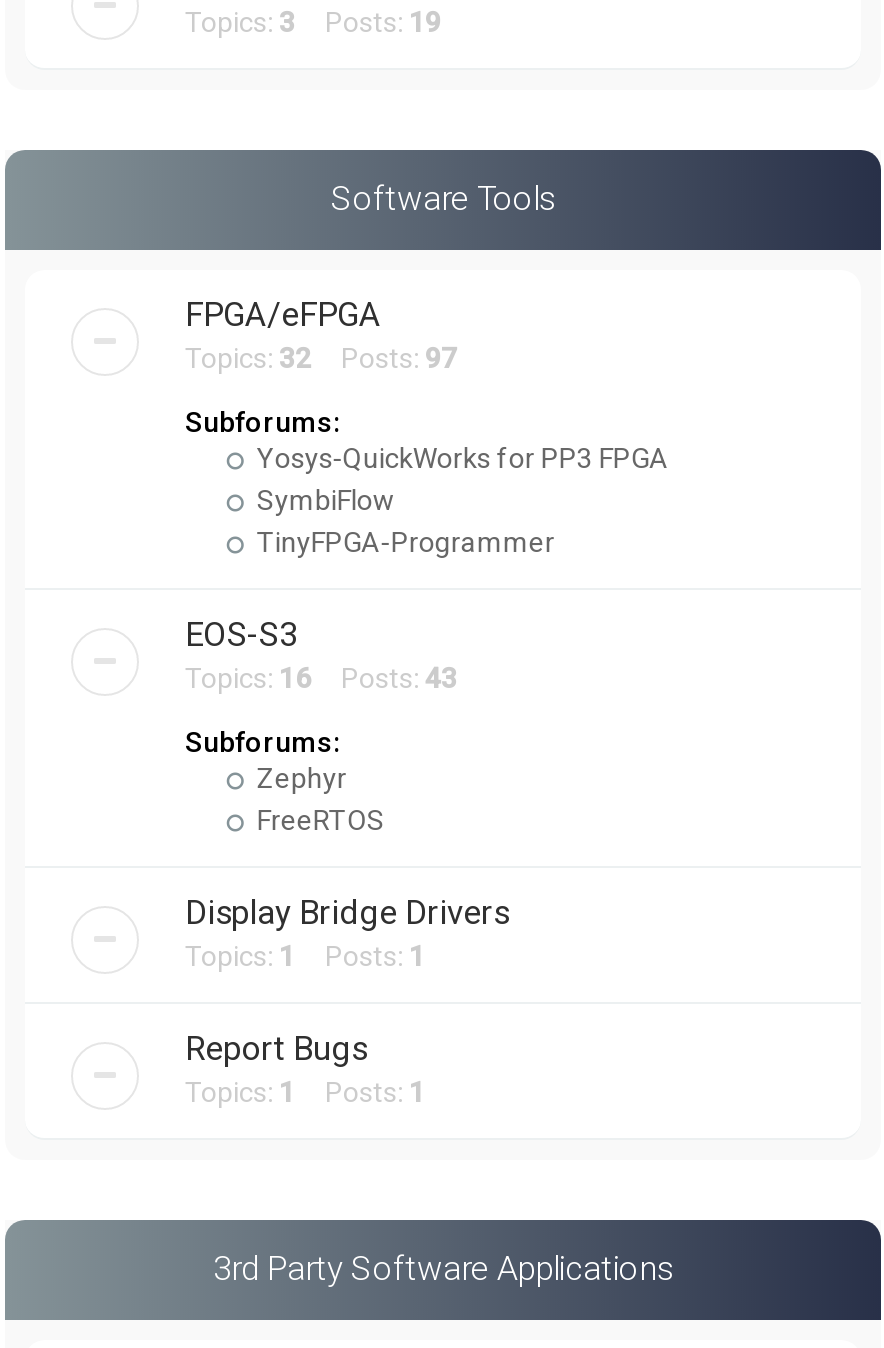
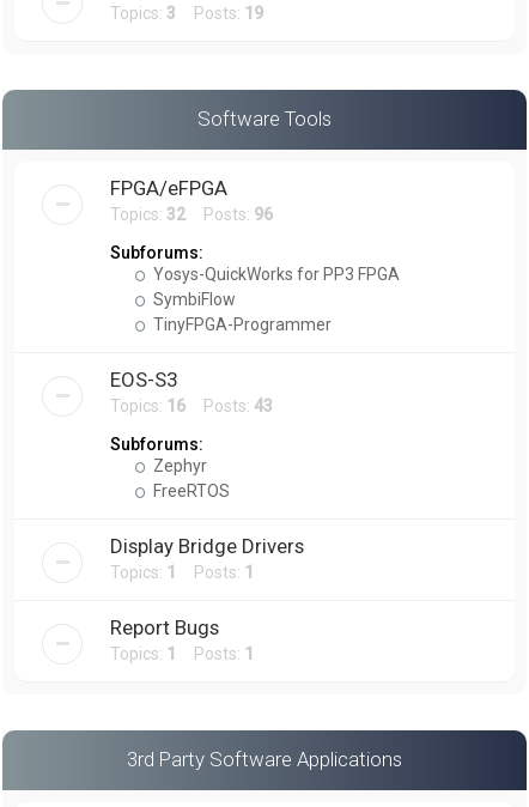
- Topics: 32 Posts: 97
+ Topics: 32 Posts: 96
